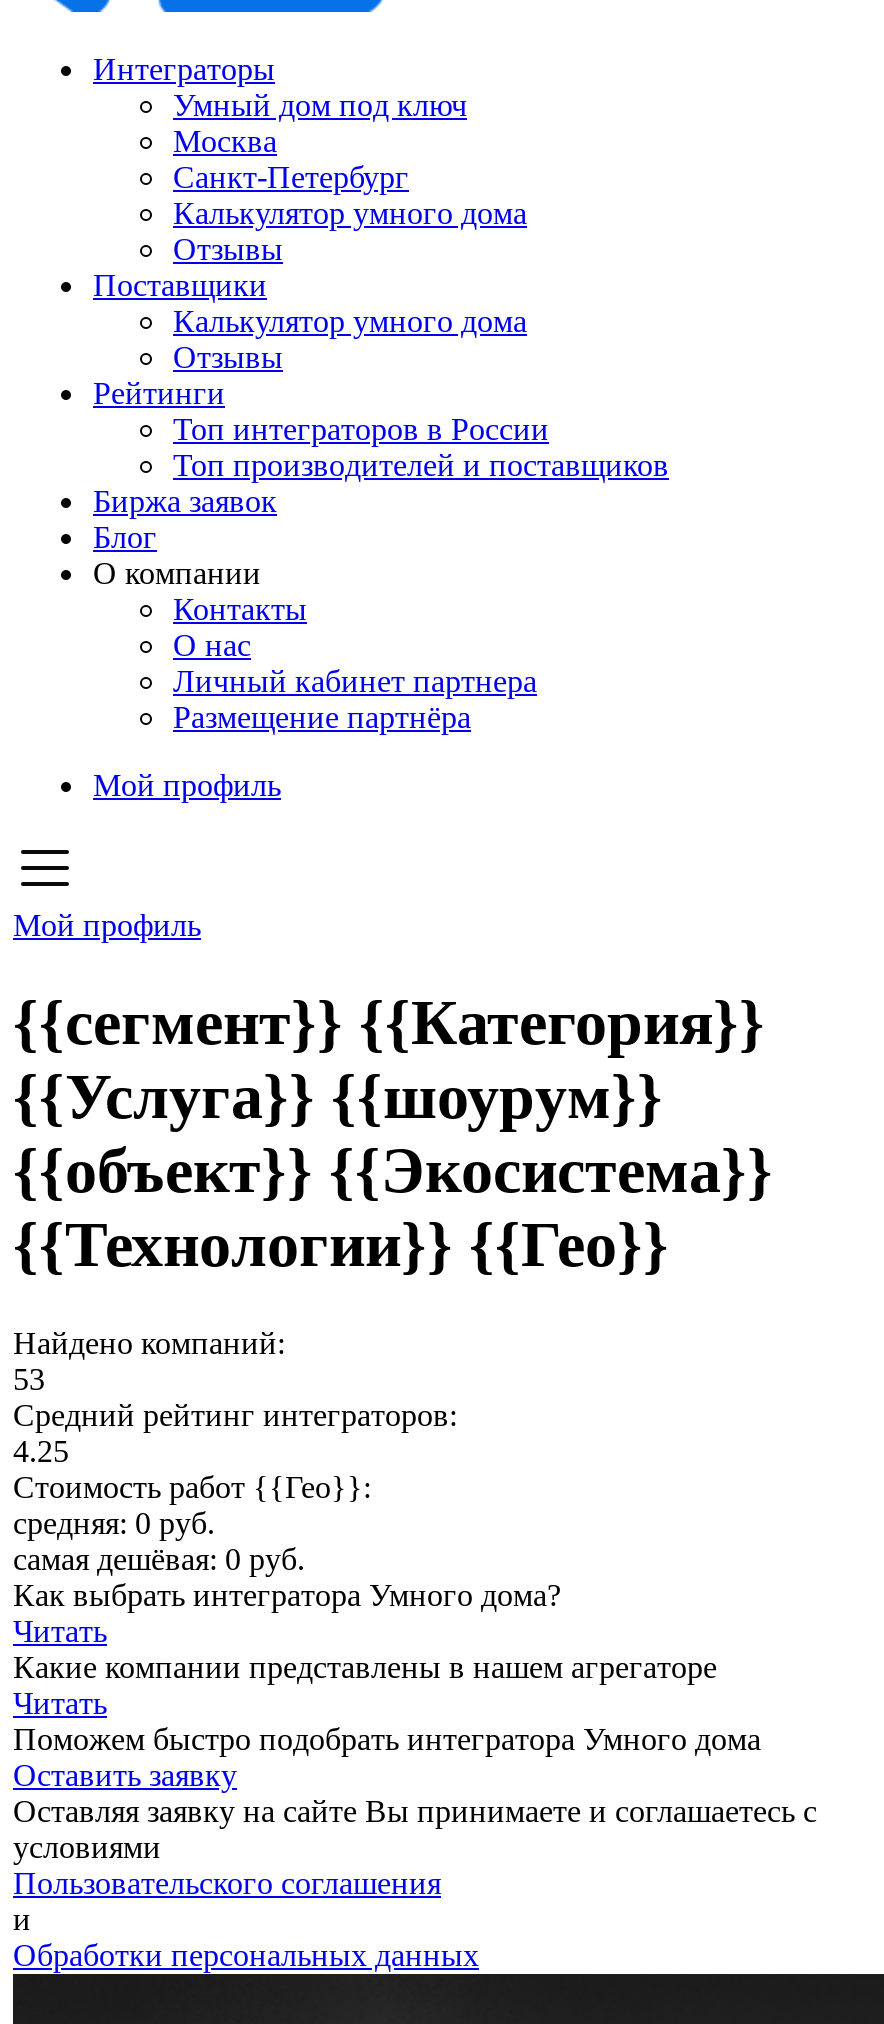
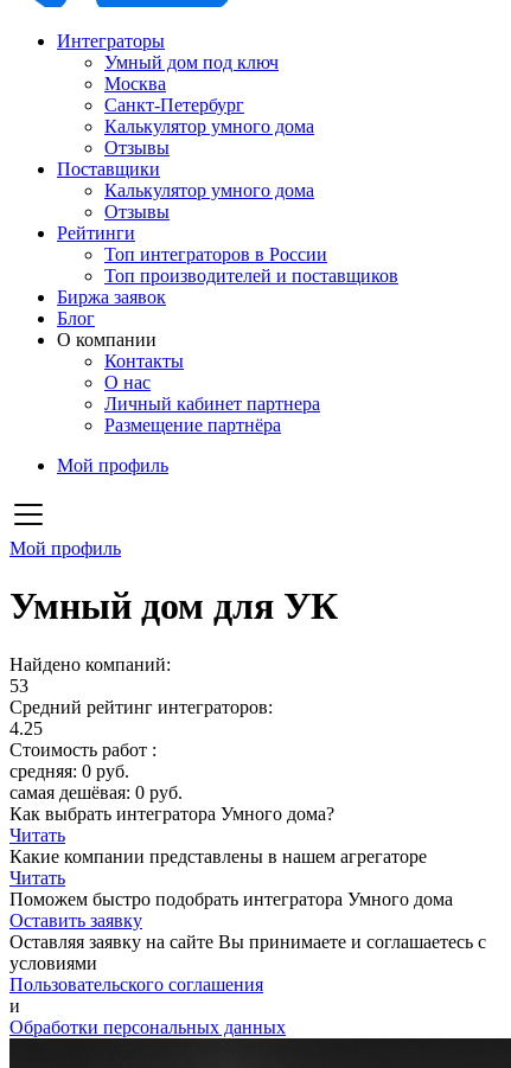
- {{сегмент}} {{Категория}}
- {{Услуга}} {{шоурум}}
- {{объект}} {{Экосистема}}
- {{Технологии}} {{Гео}}
+ Умный дом для УК

- Стоимость работ {{Гео}}:
+ Стоимость работ :
